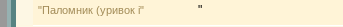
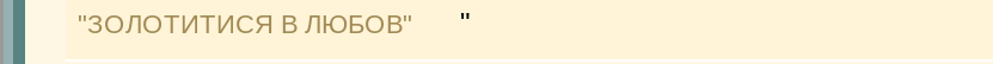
- "Паломник (уривок і"
+ "ЗОЛОТИТИСЯ В ЛЮБОВ"
